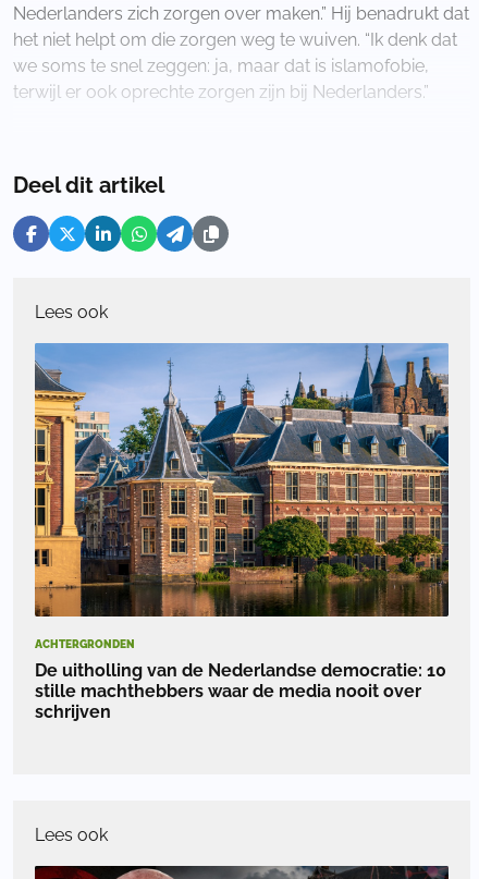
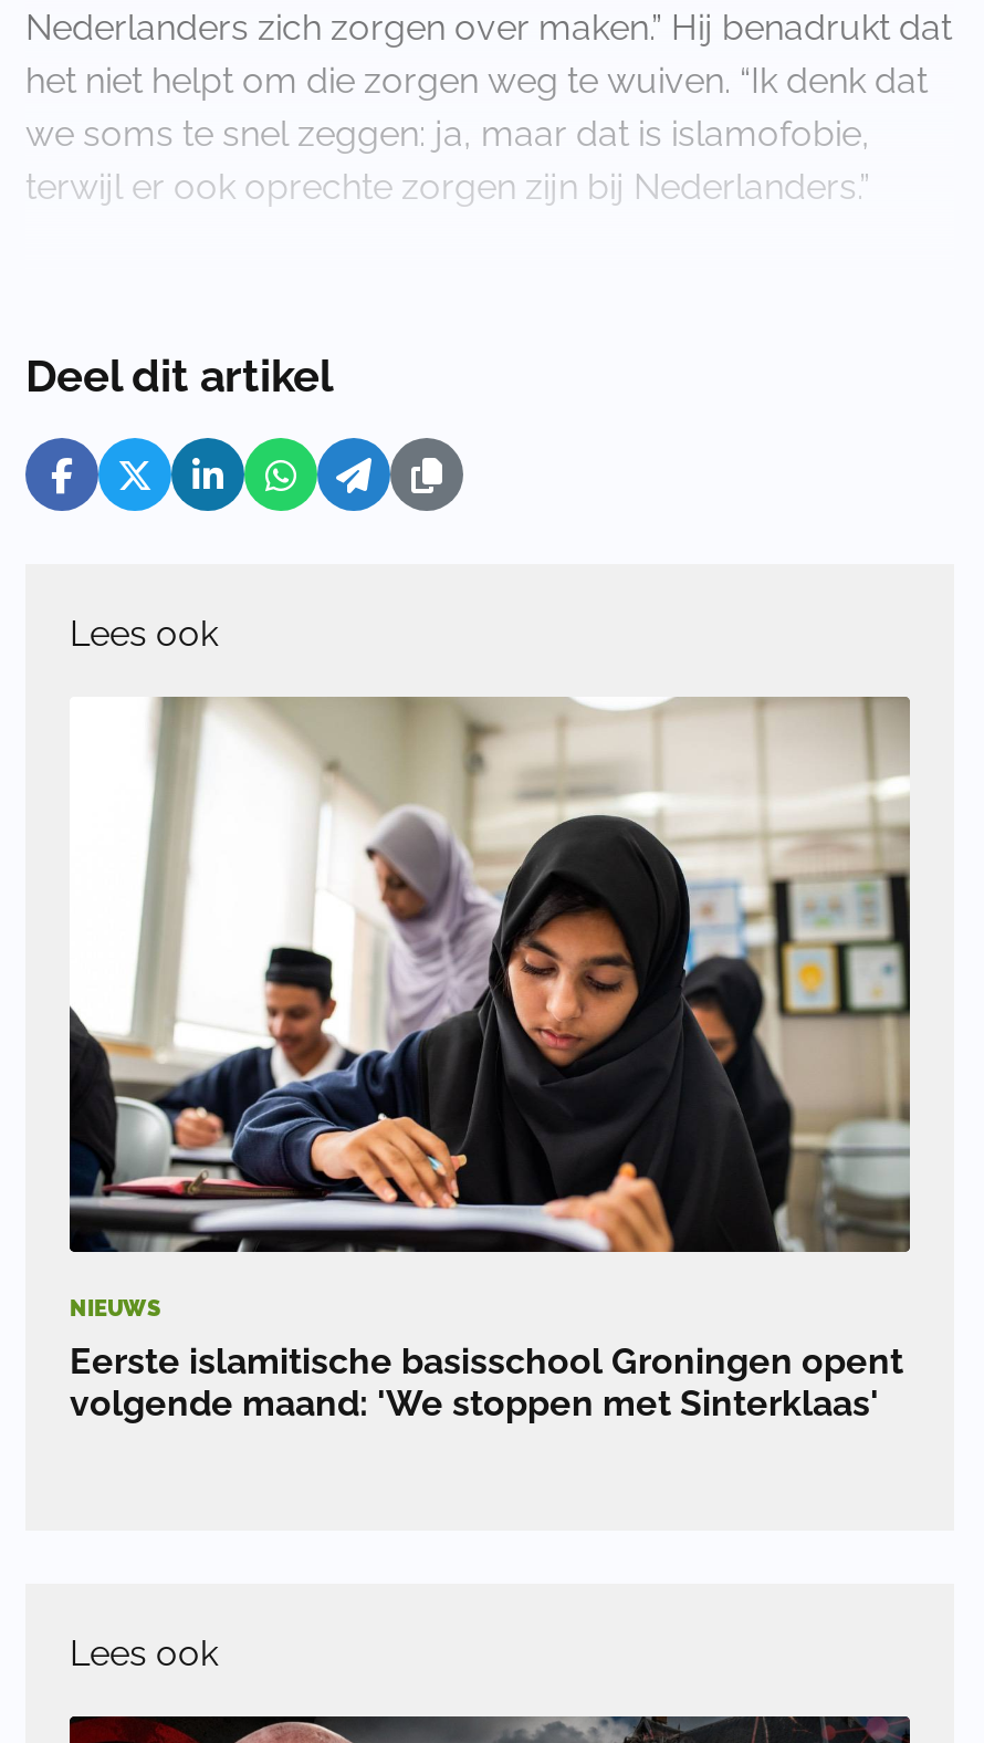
- [image]
- ACHTERGRONDEN
+ [image]
+ NIEUWS

- De uitholling van de Nederlandse democratie: 10
- stille machthebbers waar de media nooit over
- schrijven
+ Eerste islamitische basisschool Groningen opent
+ volgende maand: 'We stoppen met Sinterklaas'
